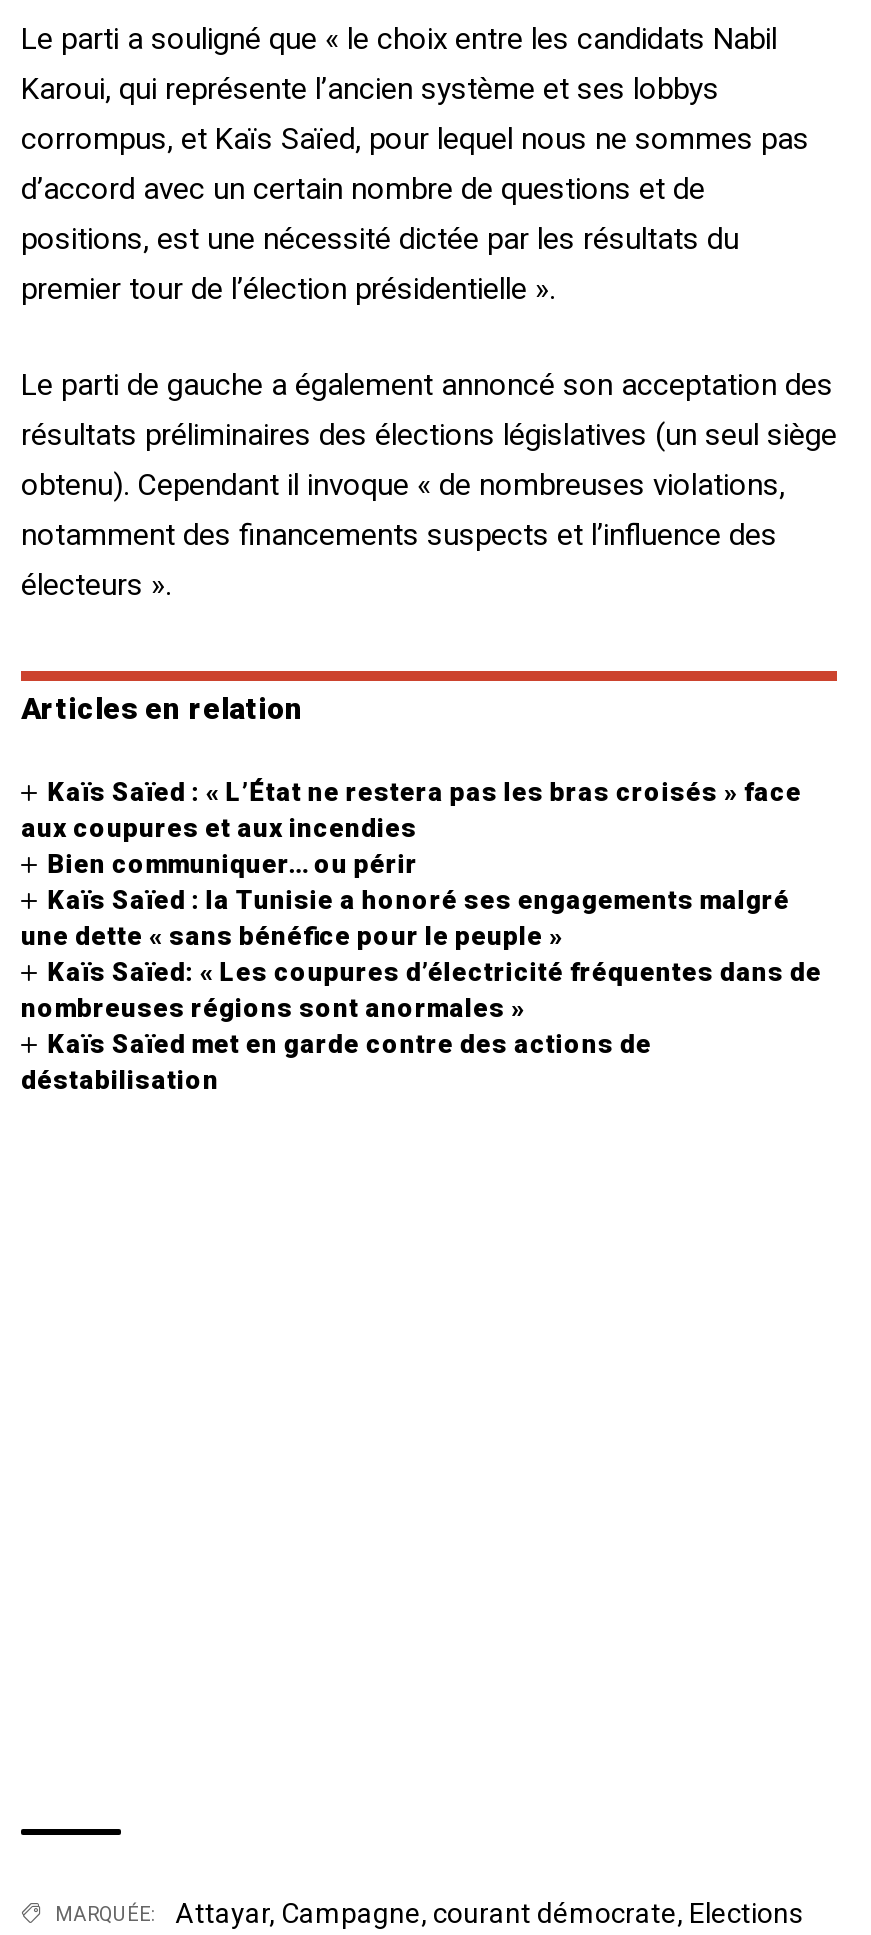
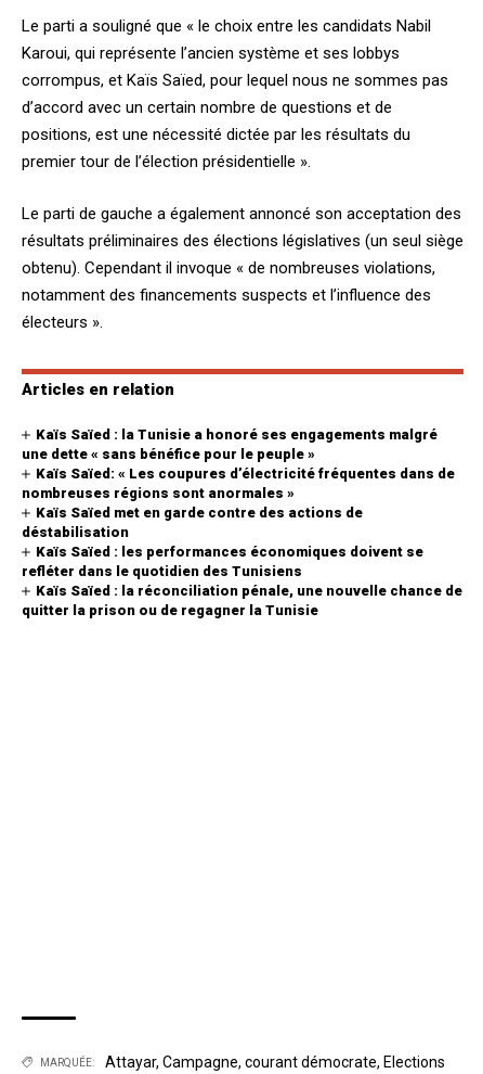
- Kaïs Saïed : « L’État ne restera pas les bras croisés » face
- aux coupures et aux incendies
- Bien communiquer… ou périr

moved up: Kaïs Saïed : la Tunisie a honoré ses engagements malgré | une dette « sans bénéfice pour le peuple » | Kaïs Saïed: « Les coupures d’électricité fréquentes dans de | nombreuses régions sont anormales » | Kaïs Saïed met en garde contre des actions de | déstabilisation

+ Kaïs Saïed : les performances économiques doivent se
+ refléter dans le quotidien des Tunisiens
+ Kaïs Saïed : la réconciliation pénale, une nouvelle chance de
+ quitter la prison ou de regagner la Tunisie
